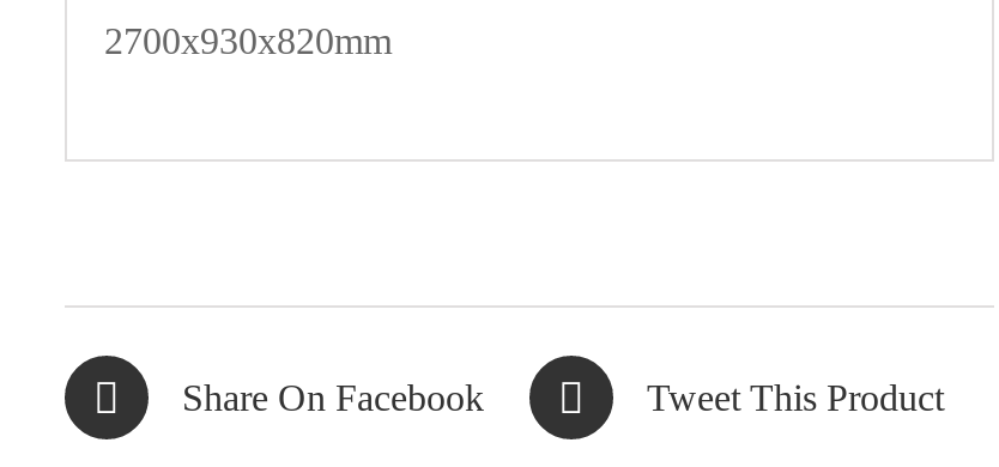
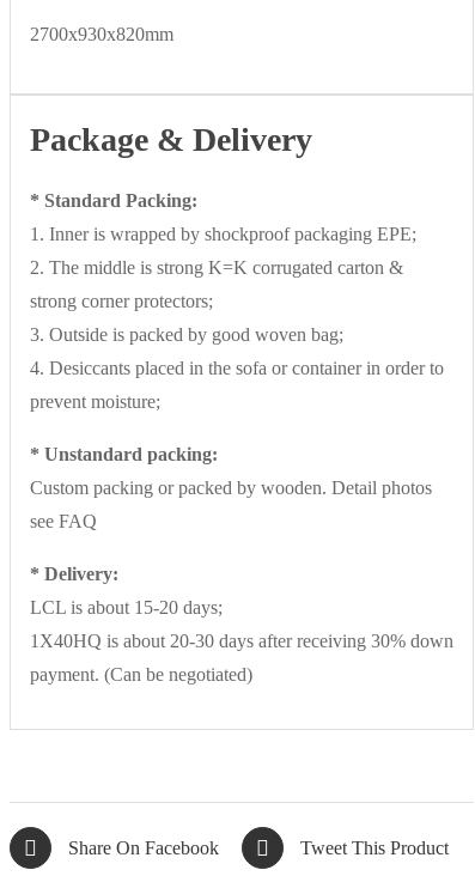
+ Package & Delivery
+ * Standard Packing:
+ 1. Inner is wrapped by shockproof packaging EPE;
+ 2. The middle is strong K=K corrugated carton &
+ strong corner protectors;
+ 3. Outside is packed by good woven bag;
+ 4. Desiccants placed in the sofa or container in order to
+ prevent moisture;
+ * Unstandard packing:
+ Custom packing or packed by wooden. Detail photos
+ see FAQ
+ * Delivery:
+ LCL is about 15-20 days;
+ 1X40HQ is about 20-30 days after receiving 30% down
+ payment. (Can be negotiated)
